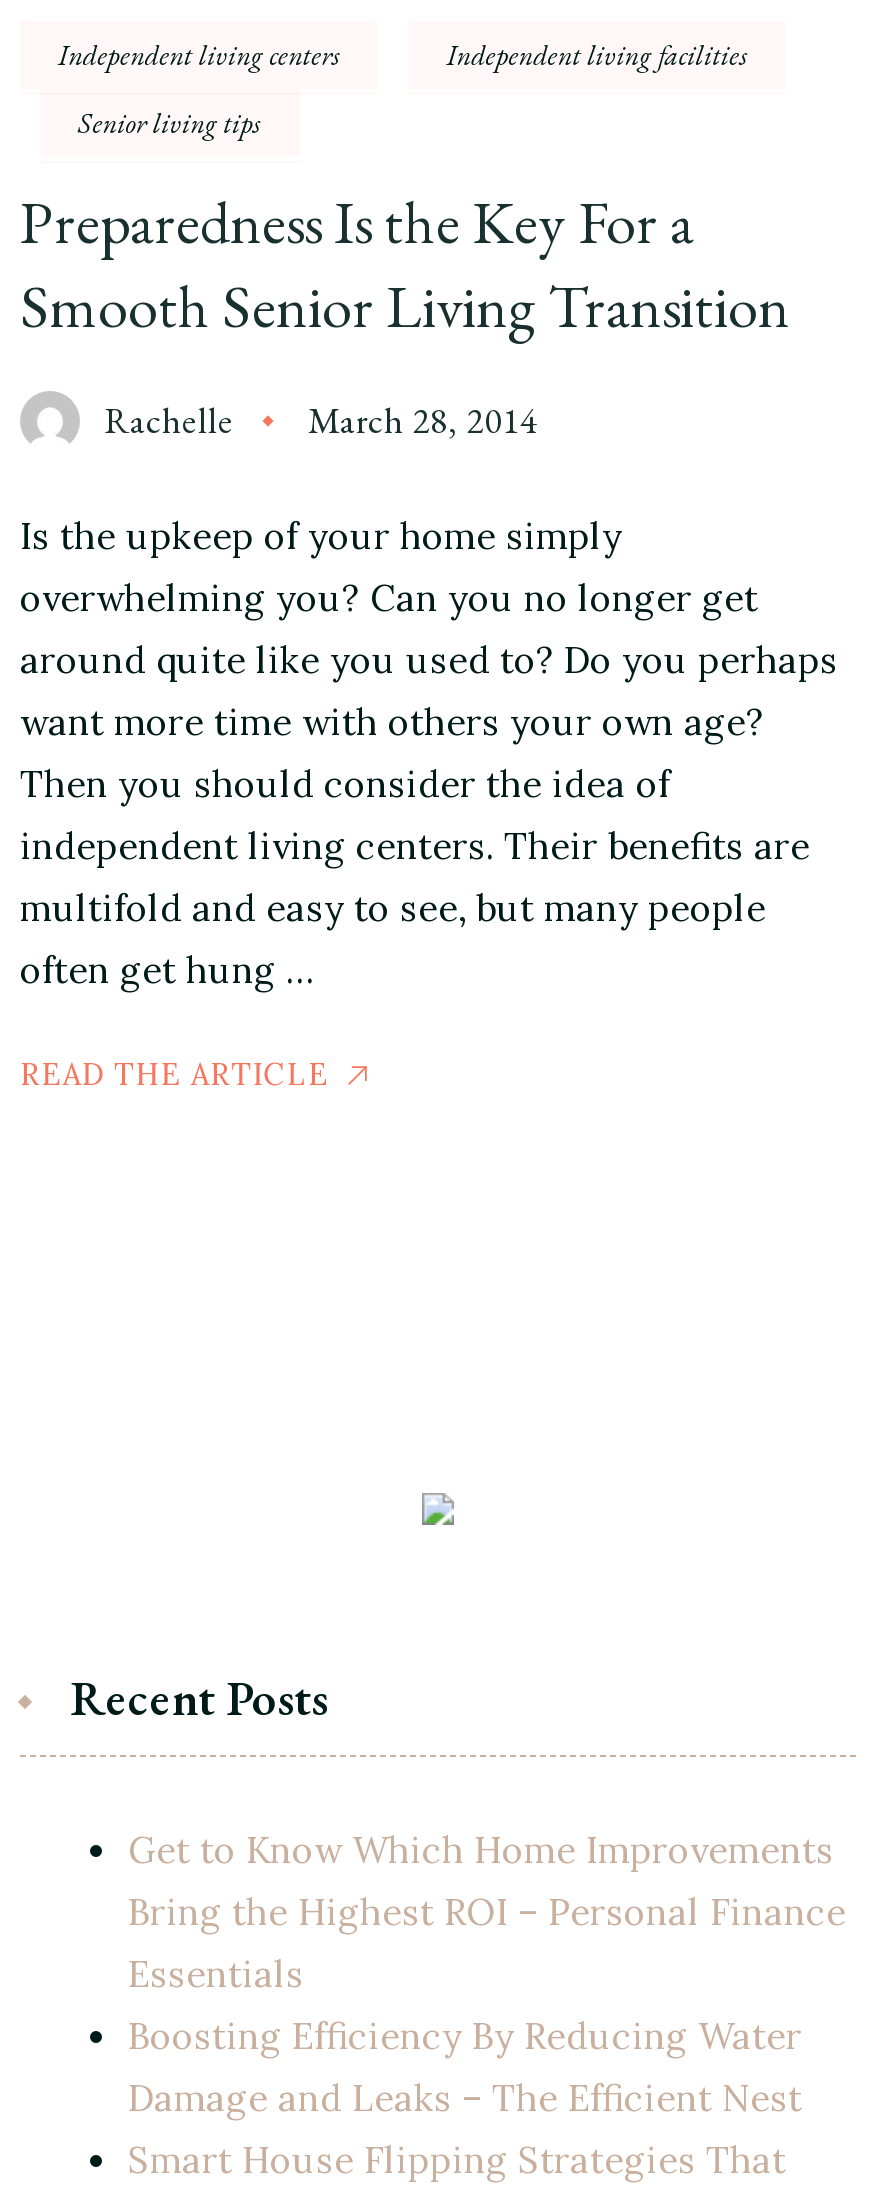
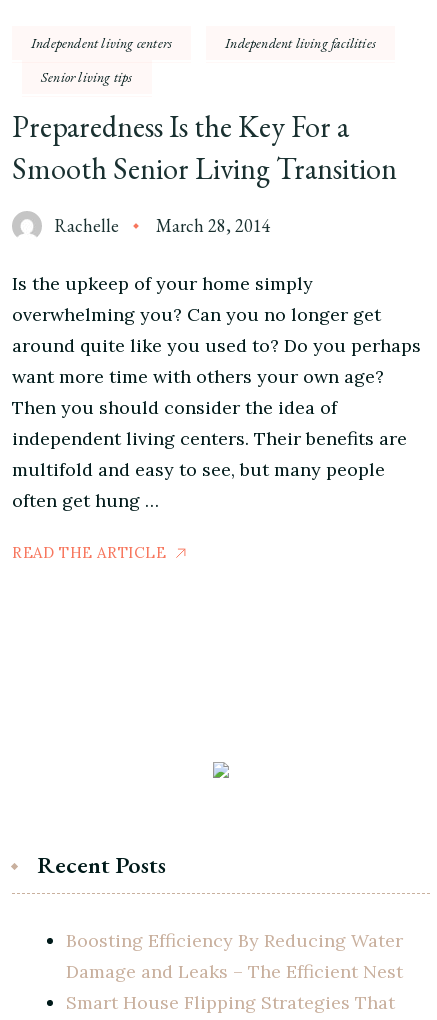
- Get to Know Which Home Improvements
- Bring the Highest ROI – Personal Finance
- Essentials
